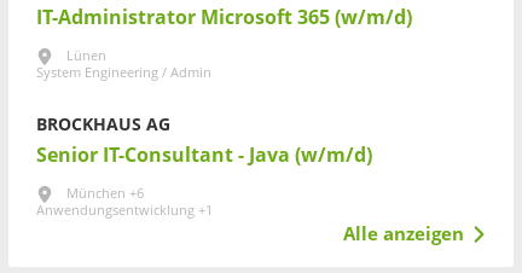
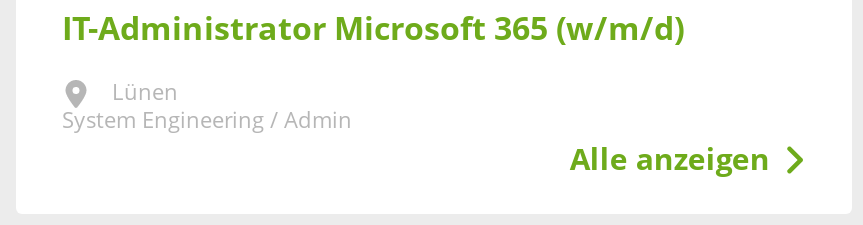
- BROCKHAUS AG
- Senior IT-Consultant - Java (w/m/d)
- München +6
- Anwendungsentwicklung +1
